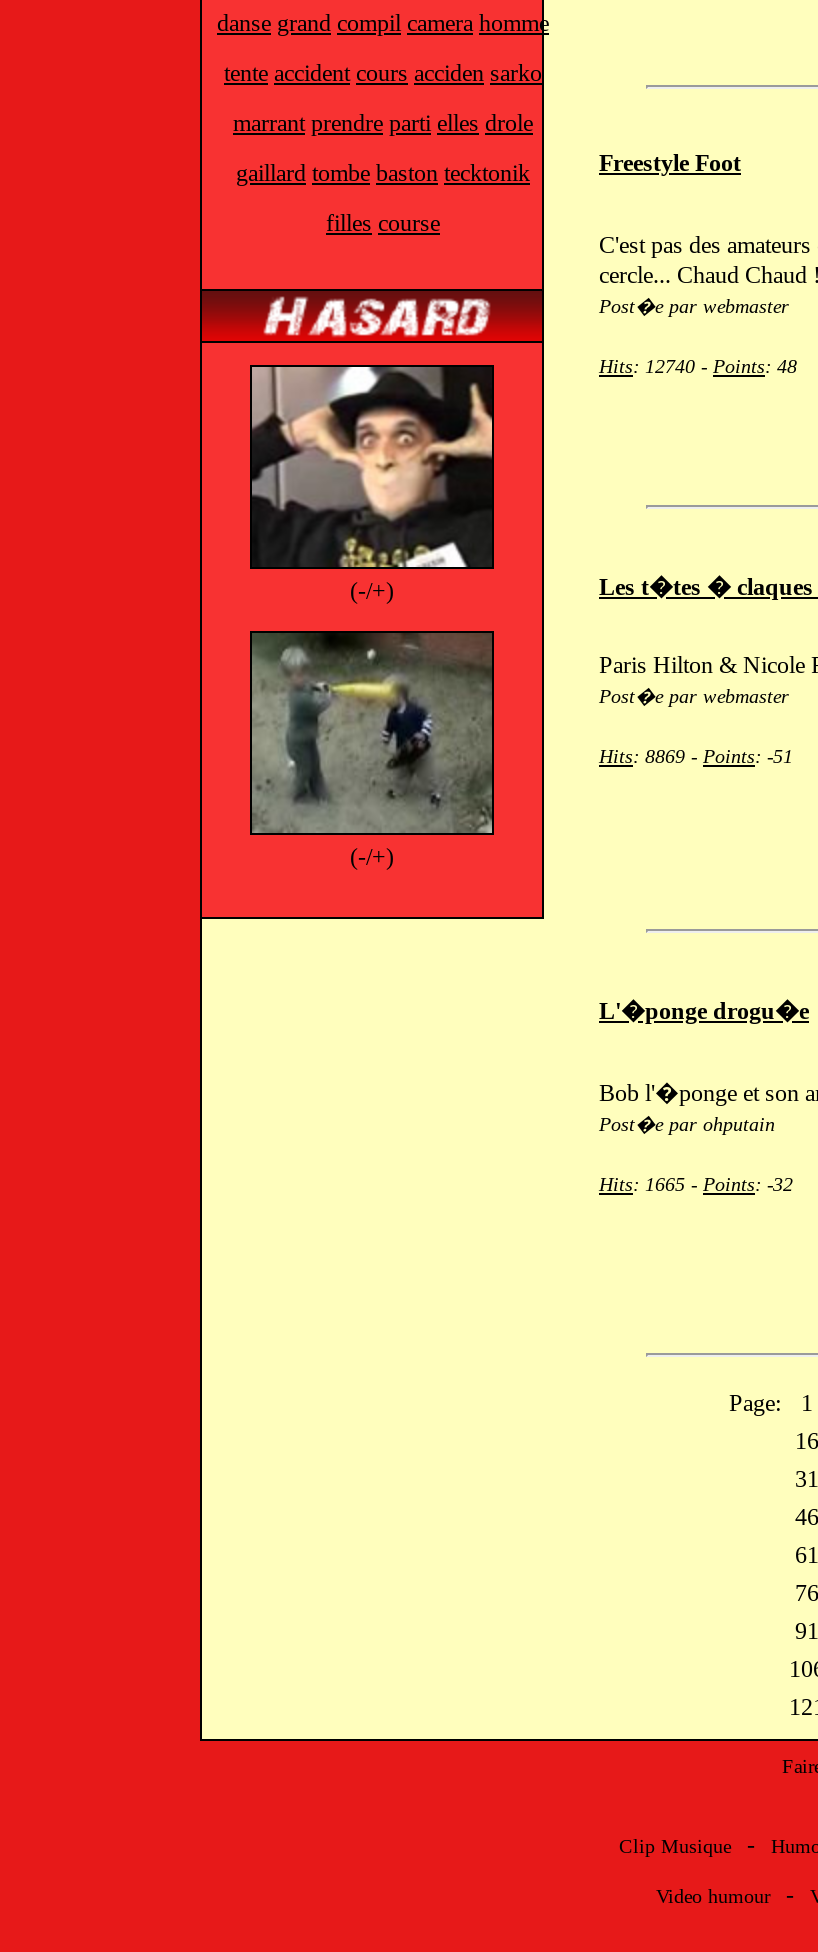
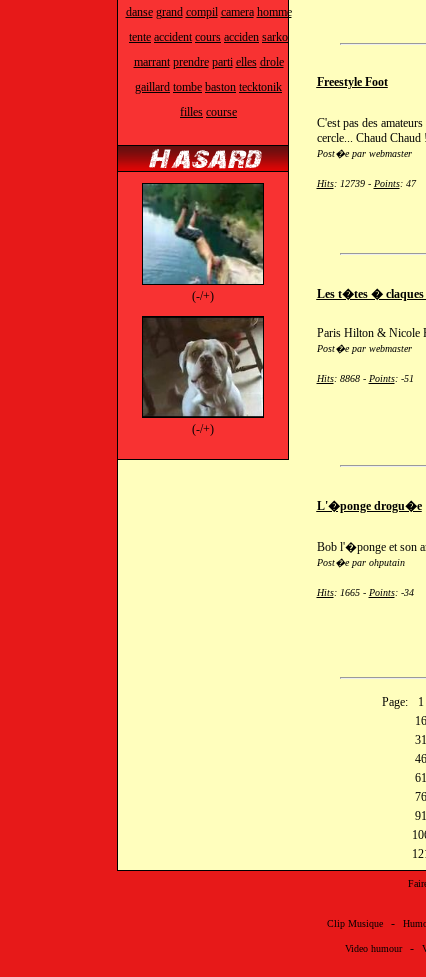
- [image]
+ [image]

- Hits: 12740 - Points: 48
+ Hits: 12739 - Points: 47

- [image]
+ [image]

- Hits: 8869 - Points: -51
+ Hits: 8868 - Points: -51

- Hits: 1665 - Points: -32
+ Hits: 1665 - Points: -34
